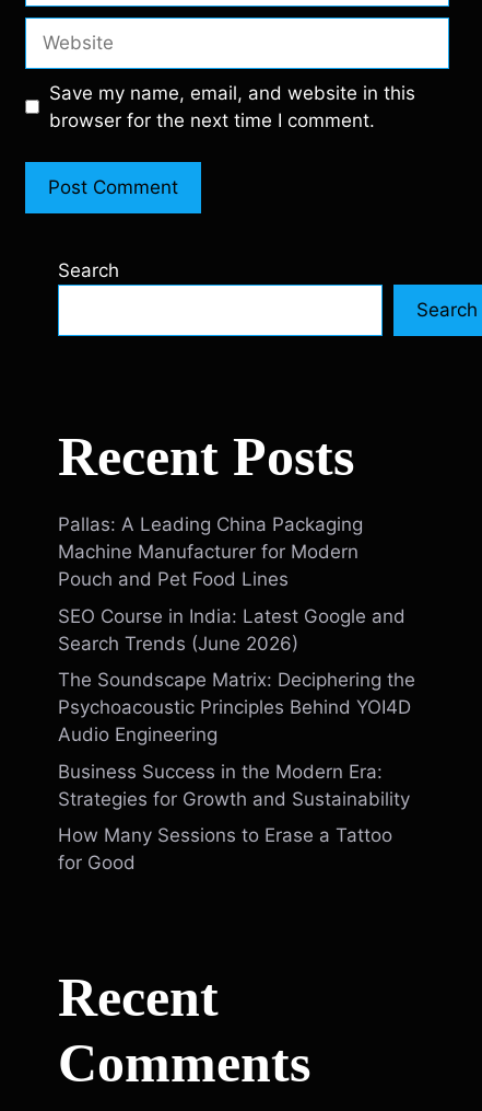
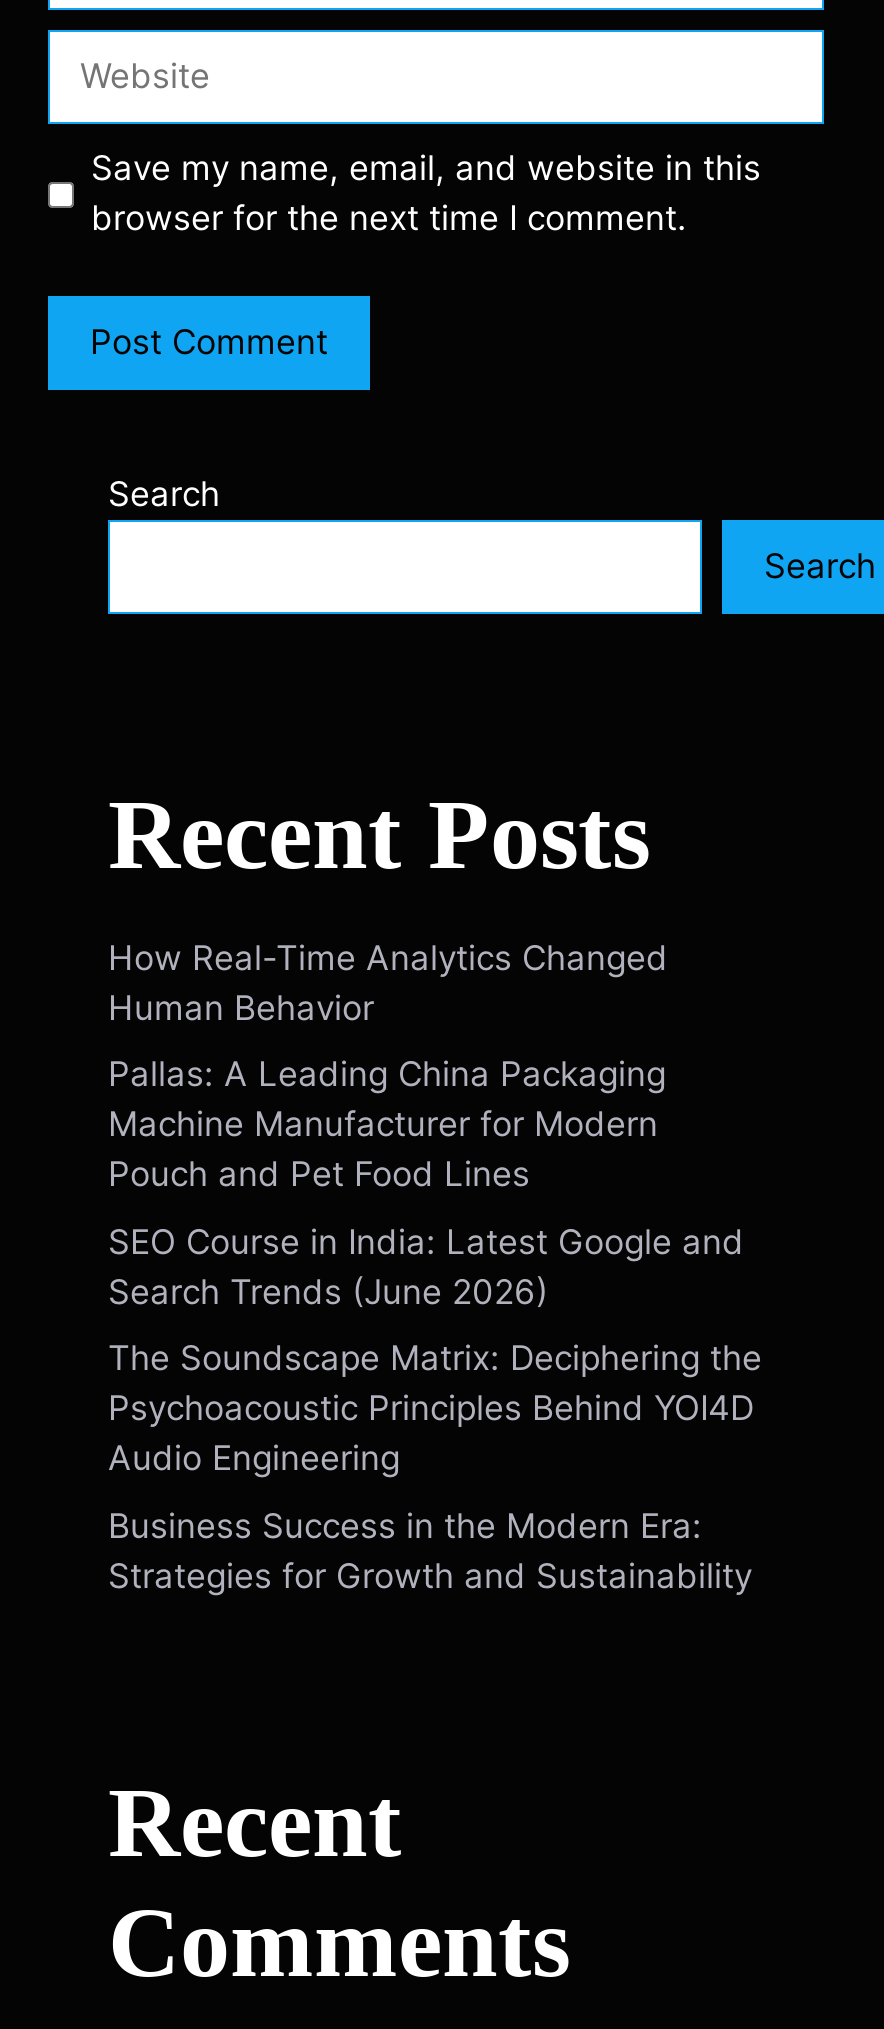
+ How Real-Time Analytics Changed
+ Human Behavior

moved down: Pallas: A Leading China Packaging | Machine Manufacturer for Modern | Pouch and Pet Food Lines | ... | Business Success in the Modern Era: | Strategies for Growth and Sustainability

- How Many Sessions to Erase a Tattoo
- for Good
